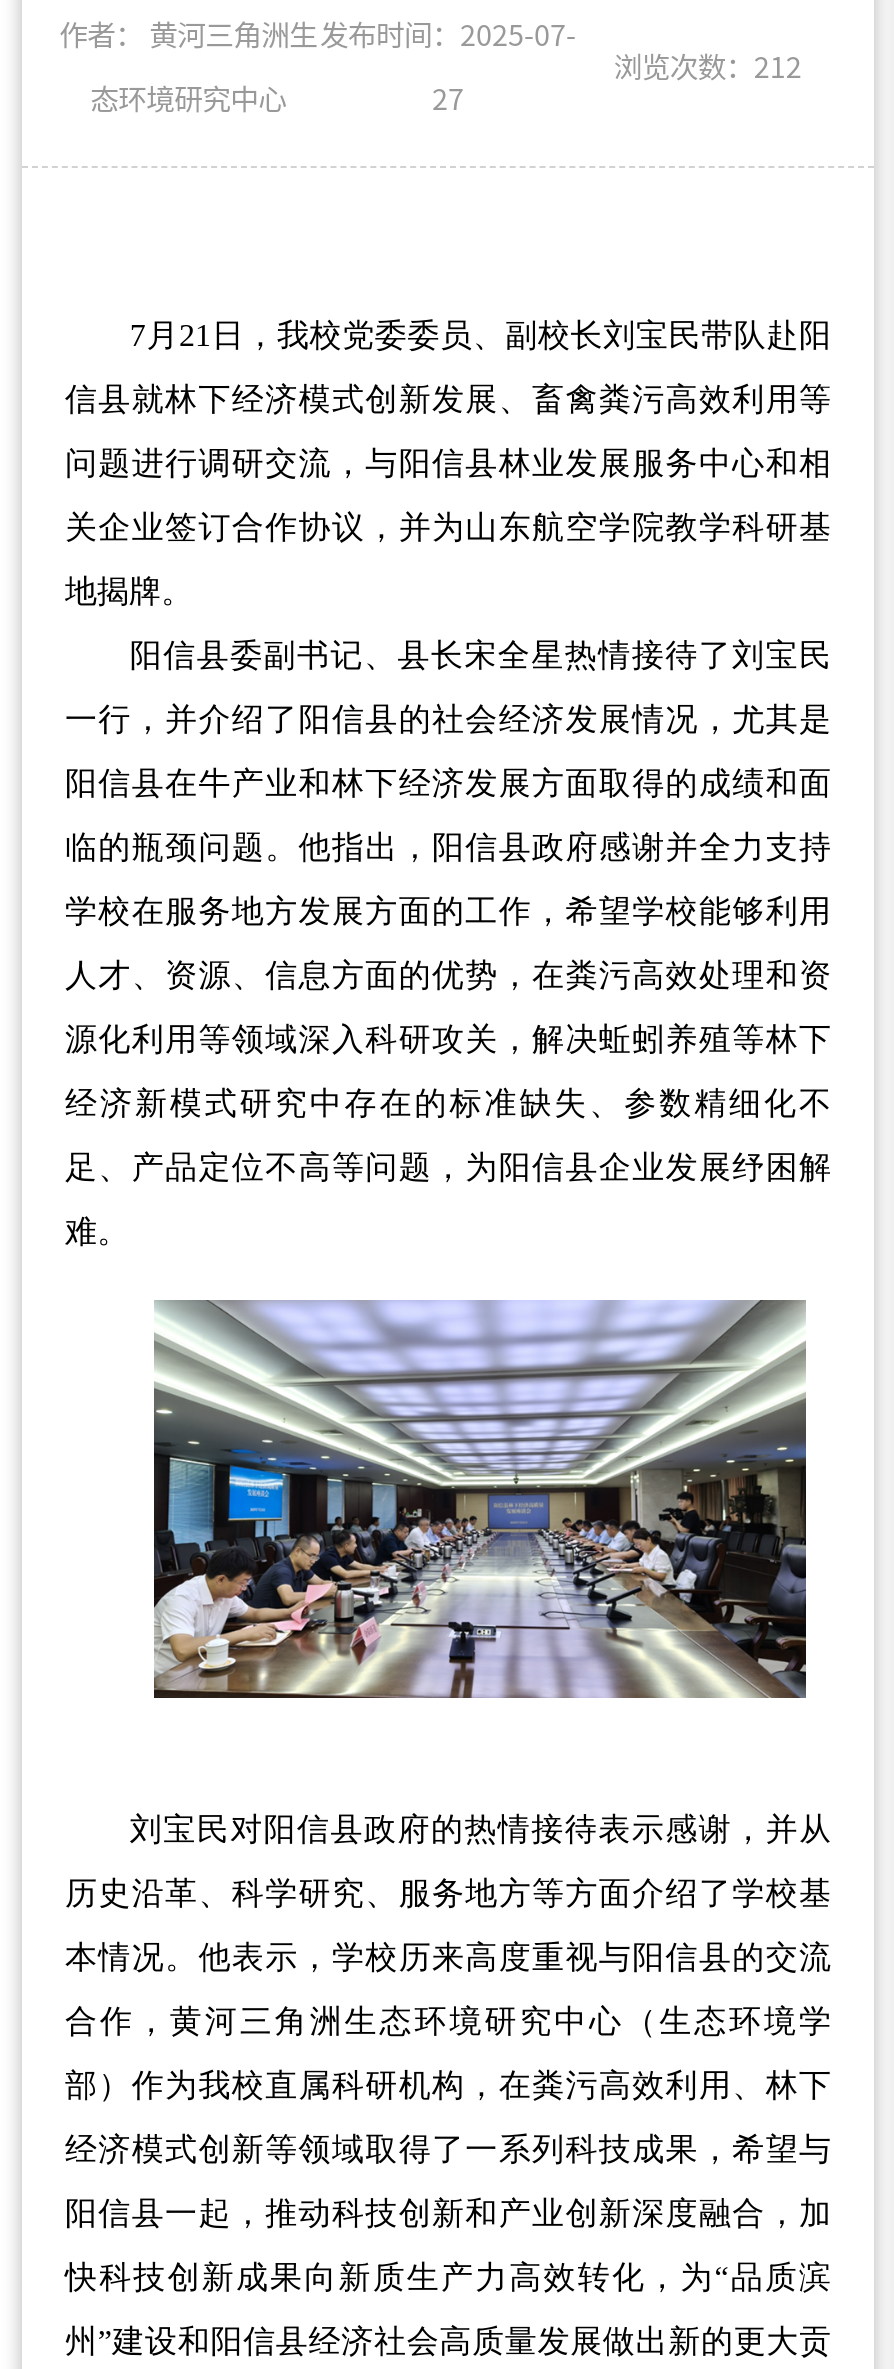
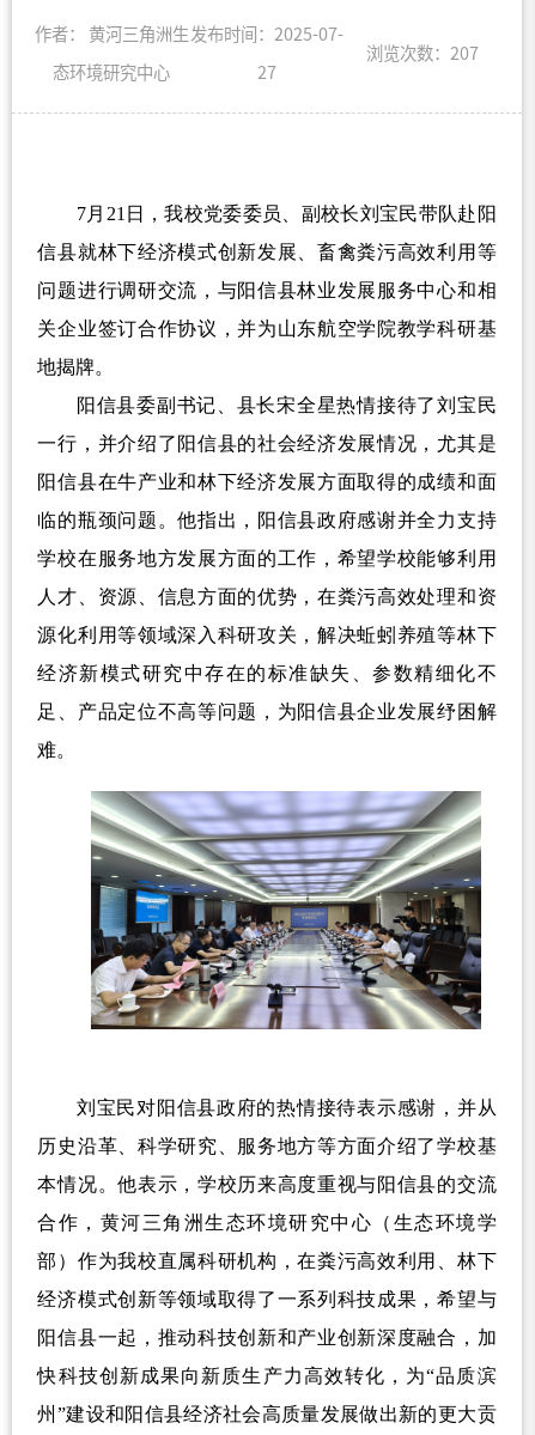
- 浏览次数：212
+ 浏览次数：207
